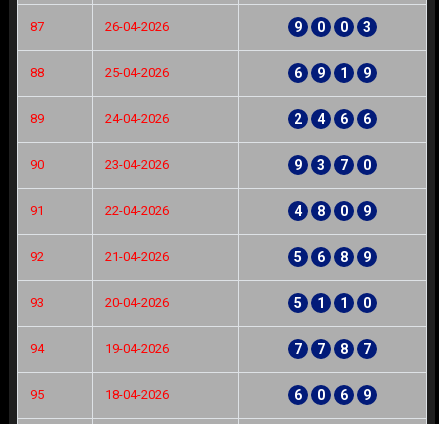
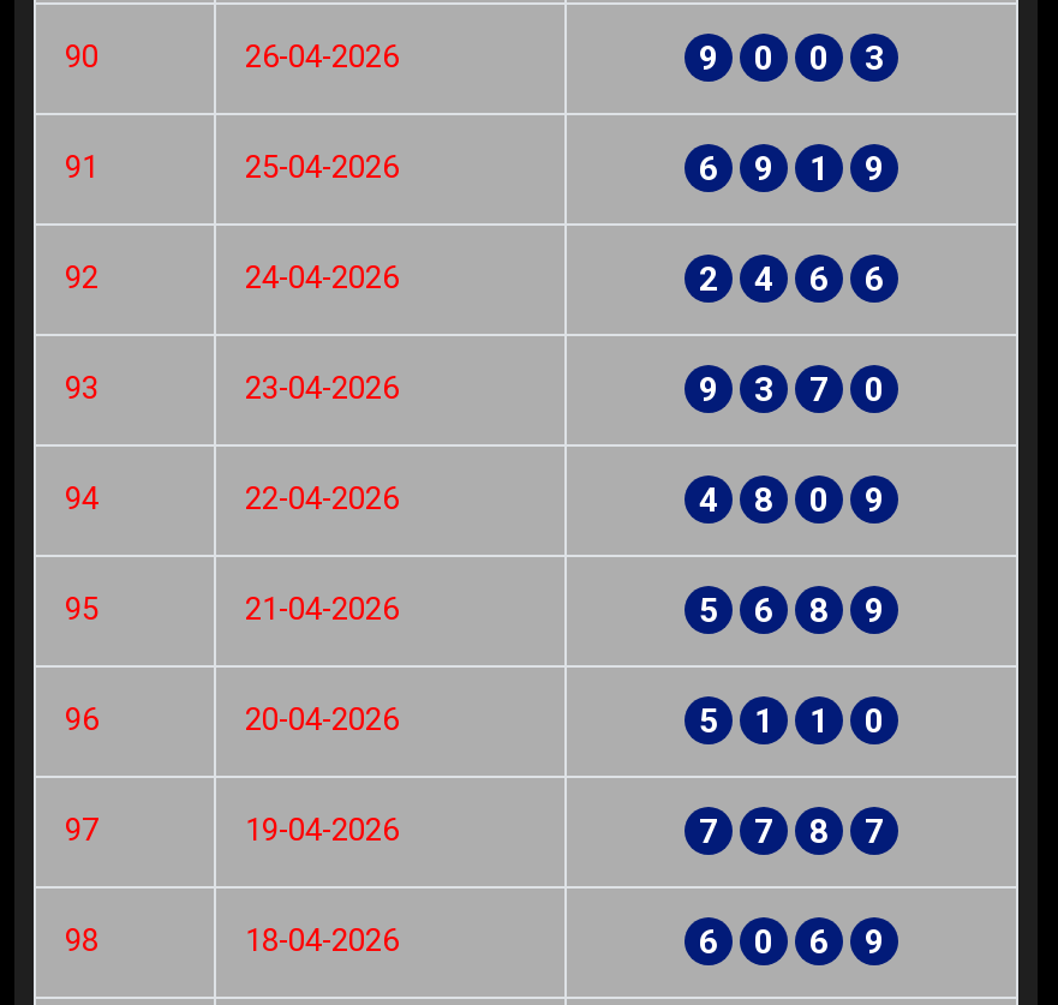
- 87
+ 90

- 88
+ 91

- 89
+ 92

- 90
+ 93

- 91
+ 94

- 92
+ 95

- 93
+ 96

- 94
+ 97

- 95
+ 98
